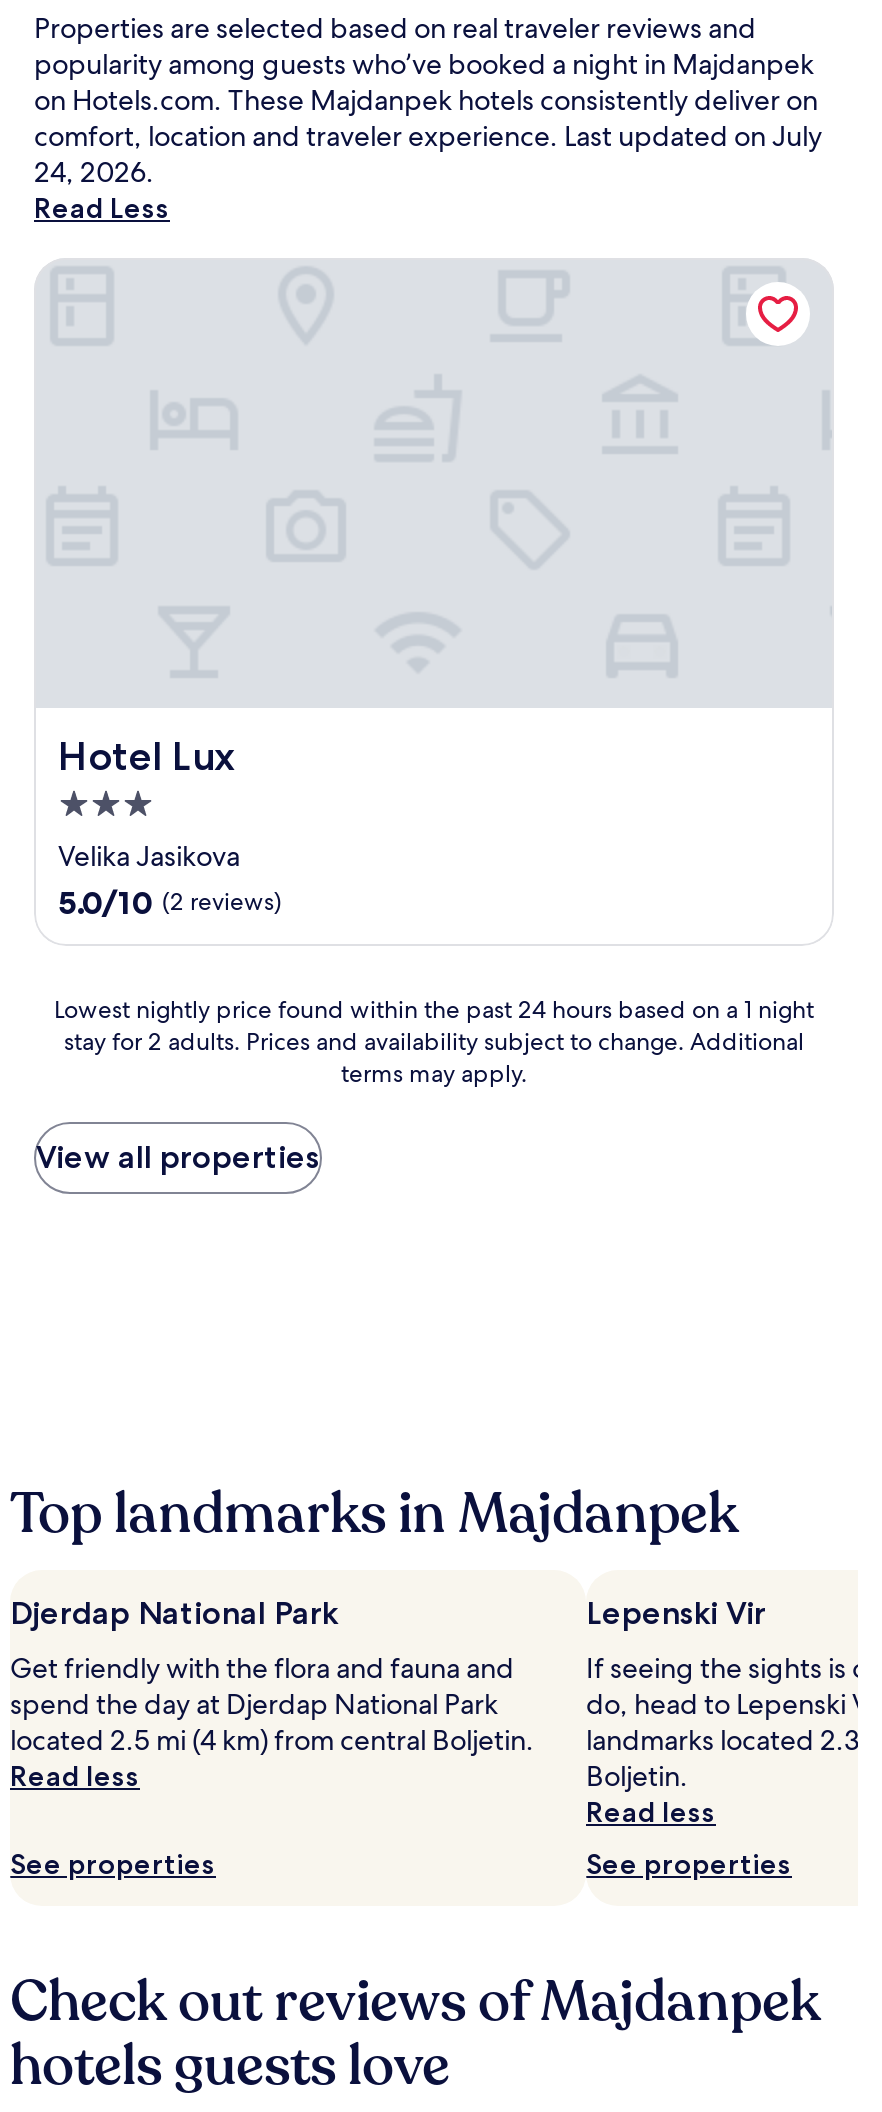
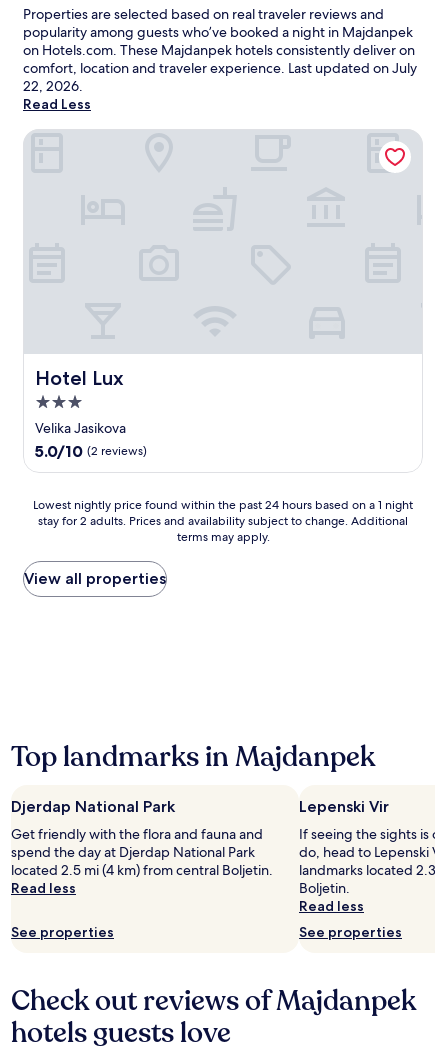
- 24, 2026.
+ 22, 2026.
